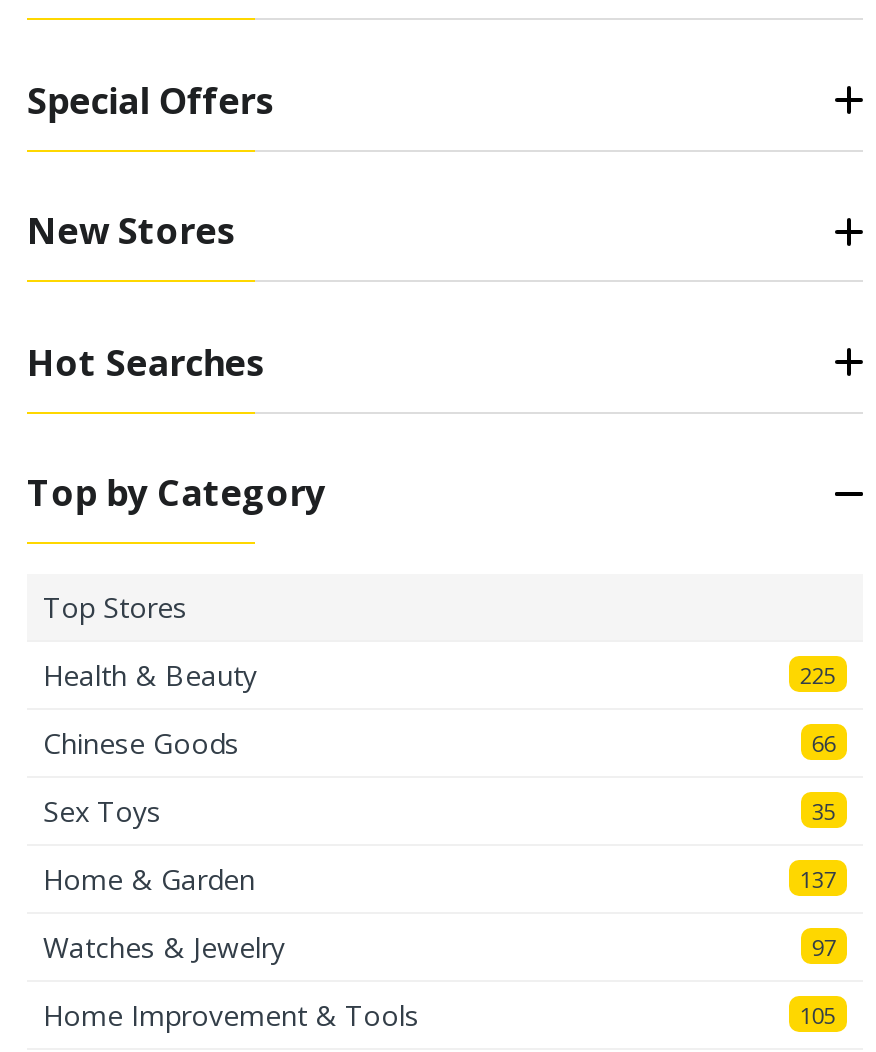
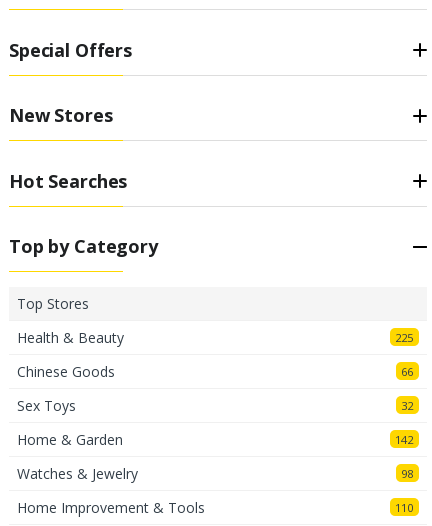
- 35
+ 32

- 137
+ 142

- 97
+ 98

- 105
+ 110
